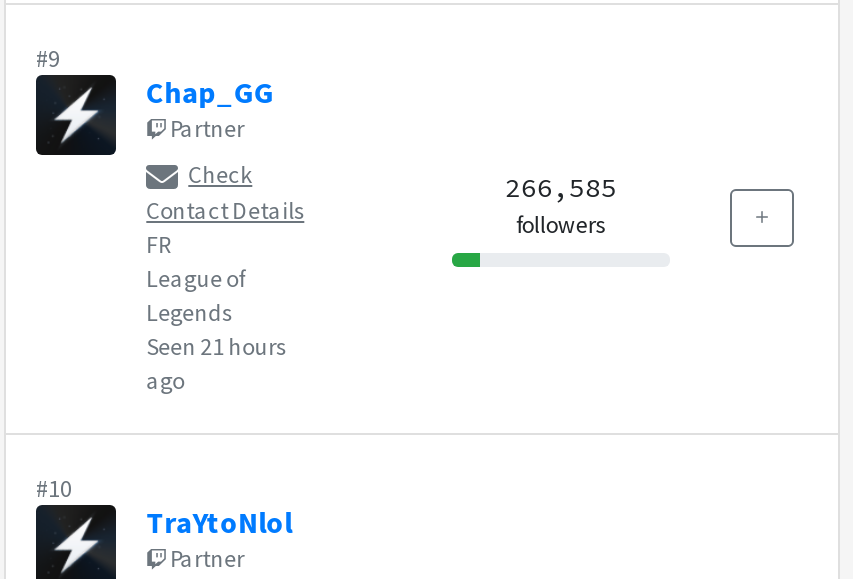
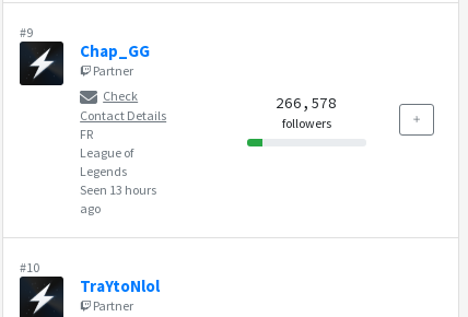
- 266,585
+ 266,578

- Seen 21 hours
+ Seen 13 hours
